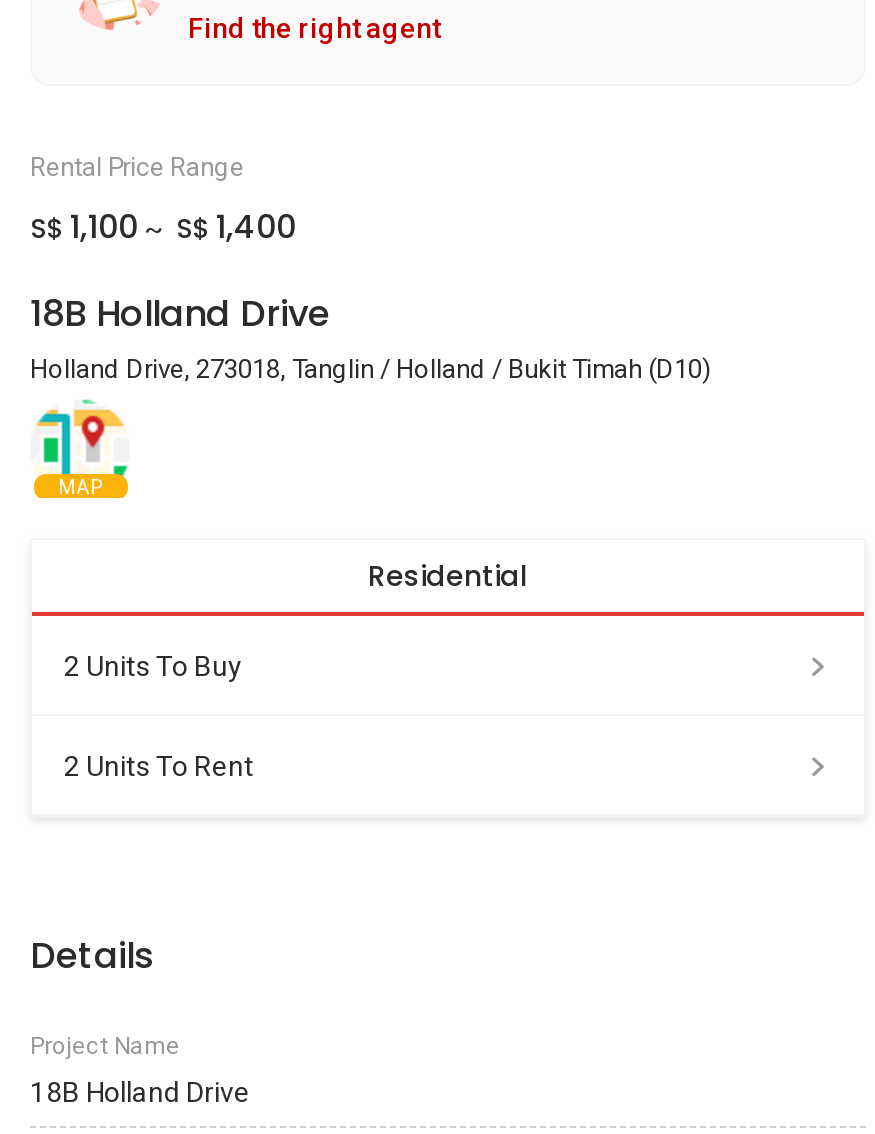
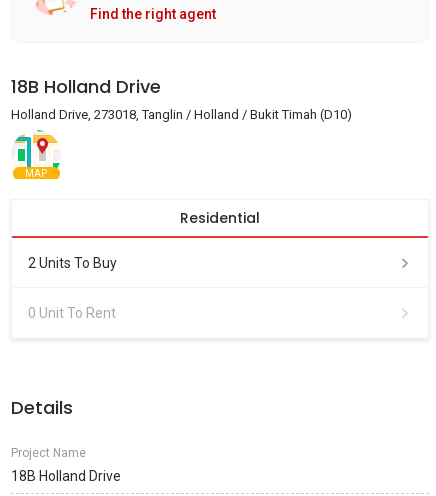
- Rental Price Range
- S$ 1,100 ~ S$ 1,400

- 2 Units To Rent
+ 0 Unit To Rent
